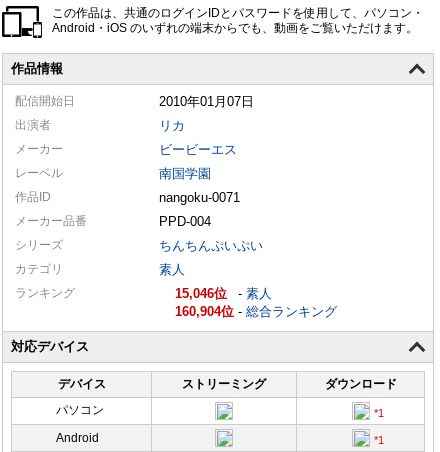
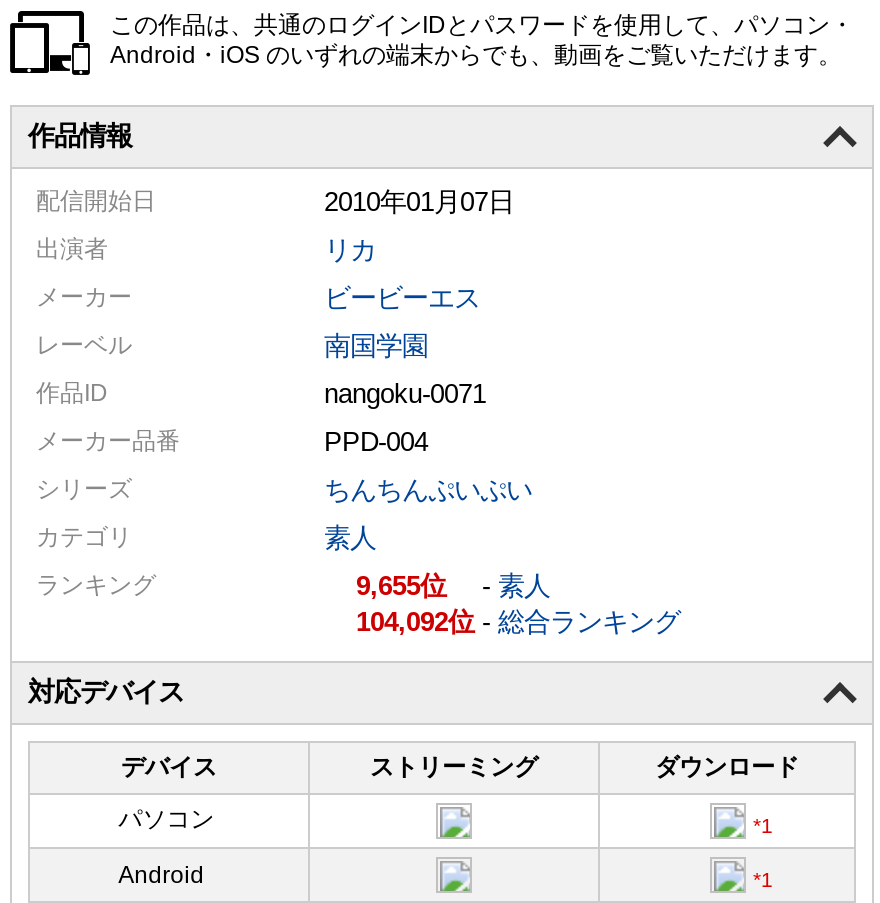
- 15,046 -素人
+ 9,655 -素人

- 160,904 -総合ランキング
+ 104,092 -総合ランキング
